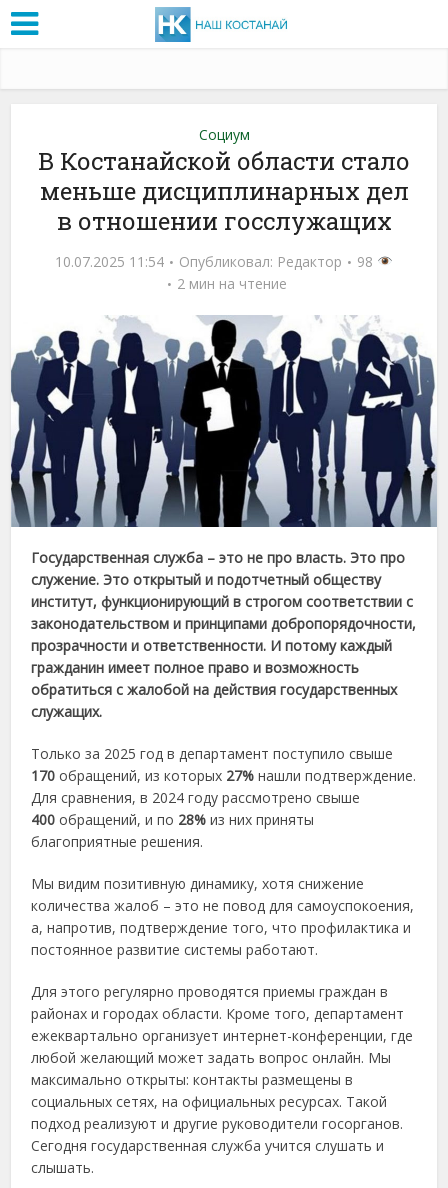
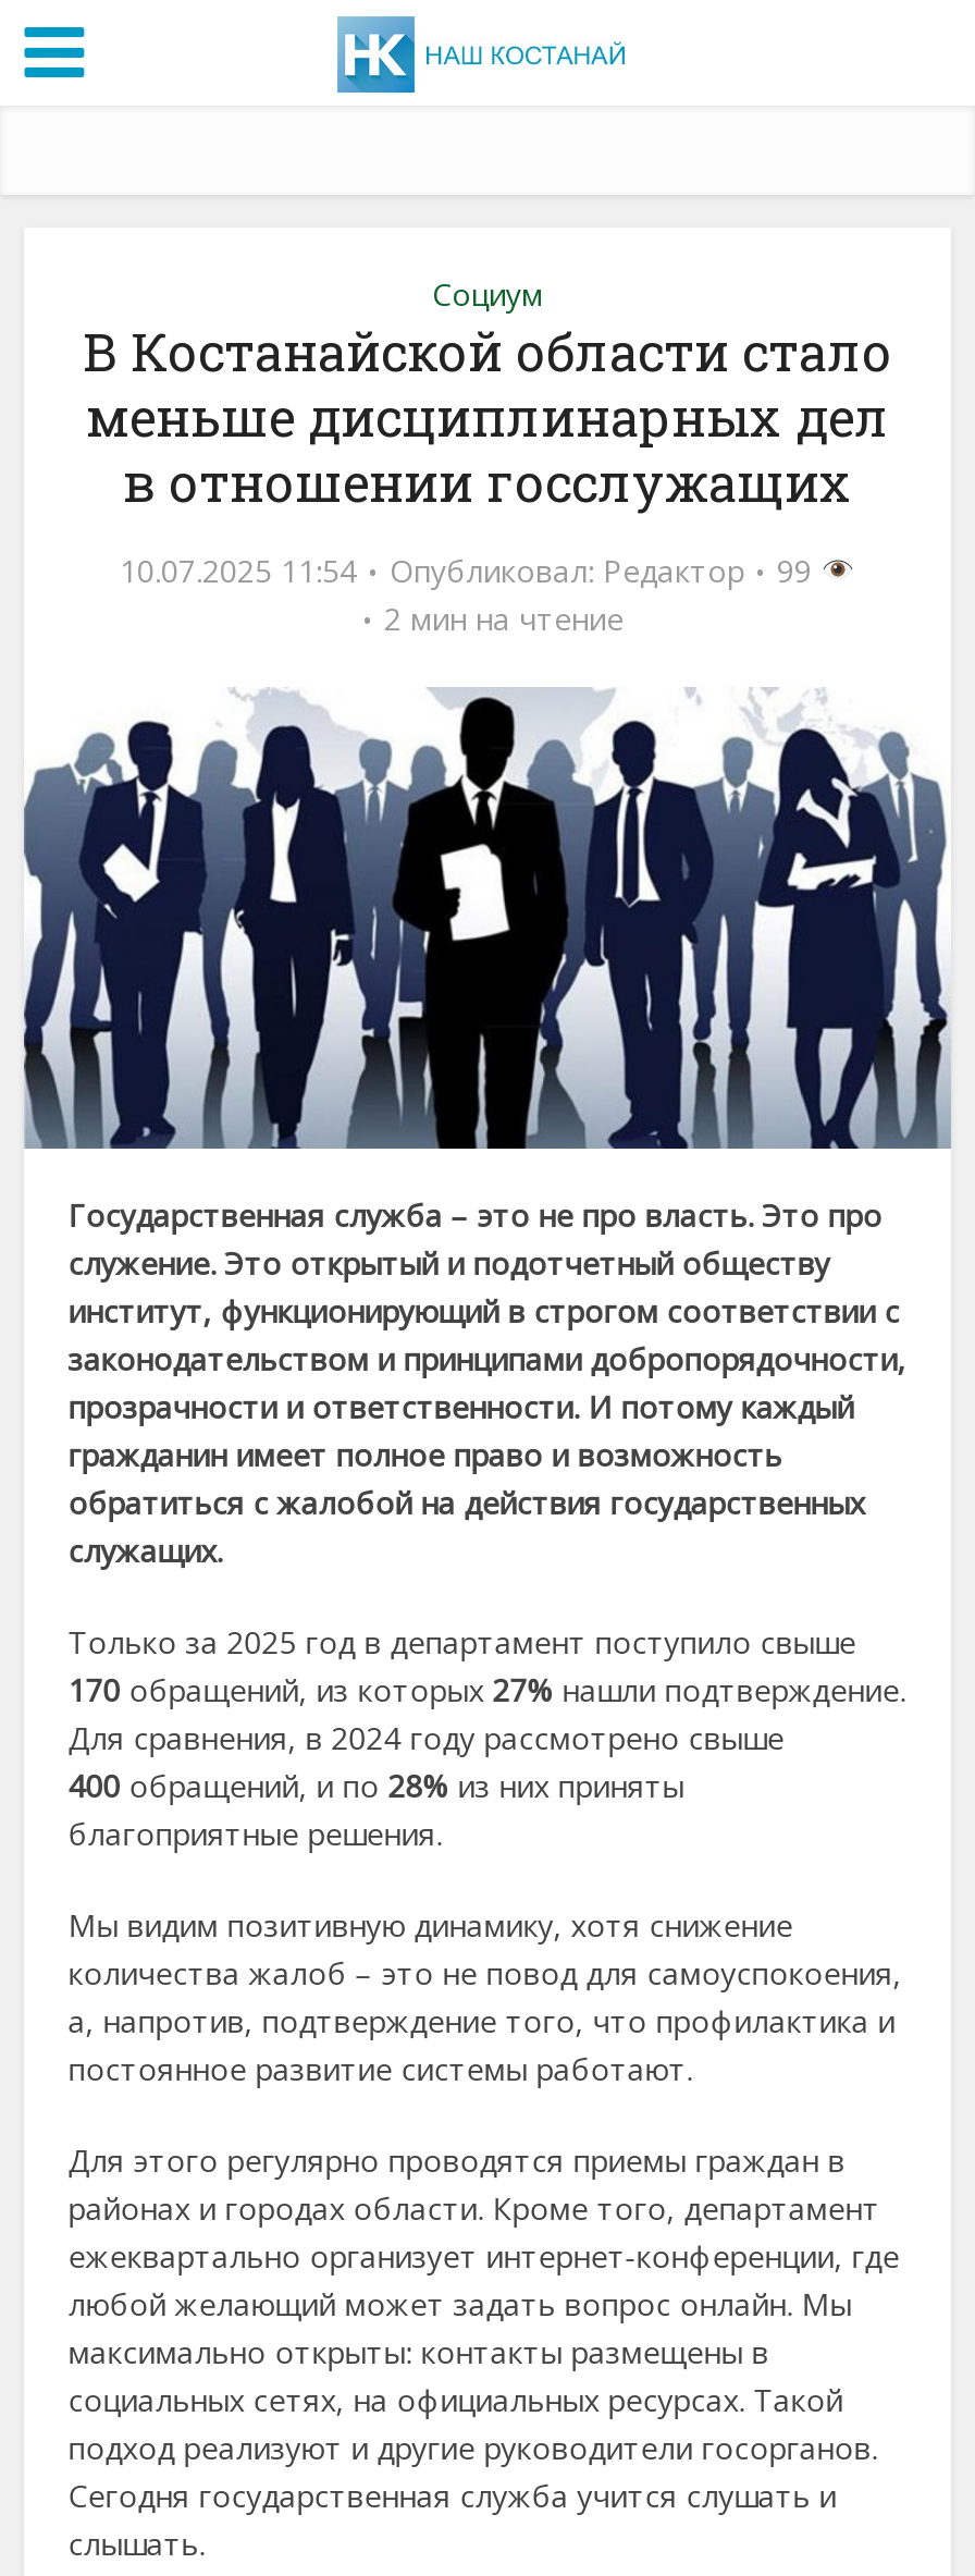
- 10.07.2025 11:54 Опубликовал: Редактор 98
+ 10.07.2025 11:54 Опубликовал: Редактор 99
